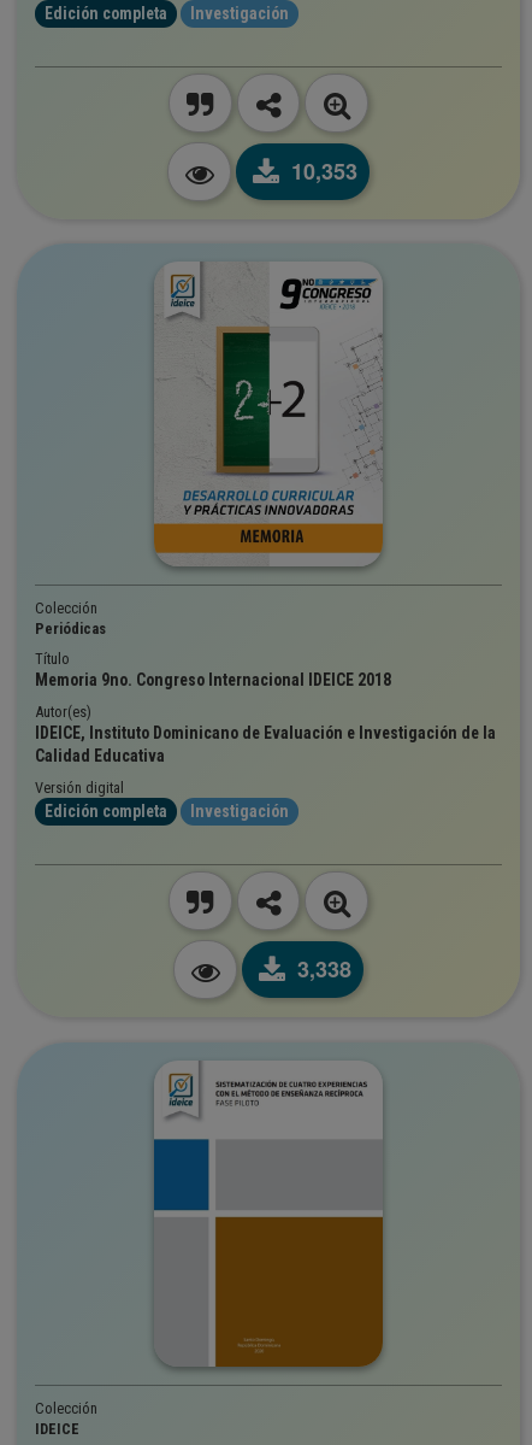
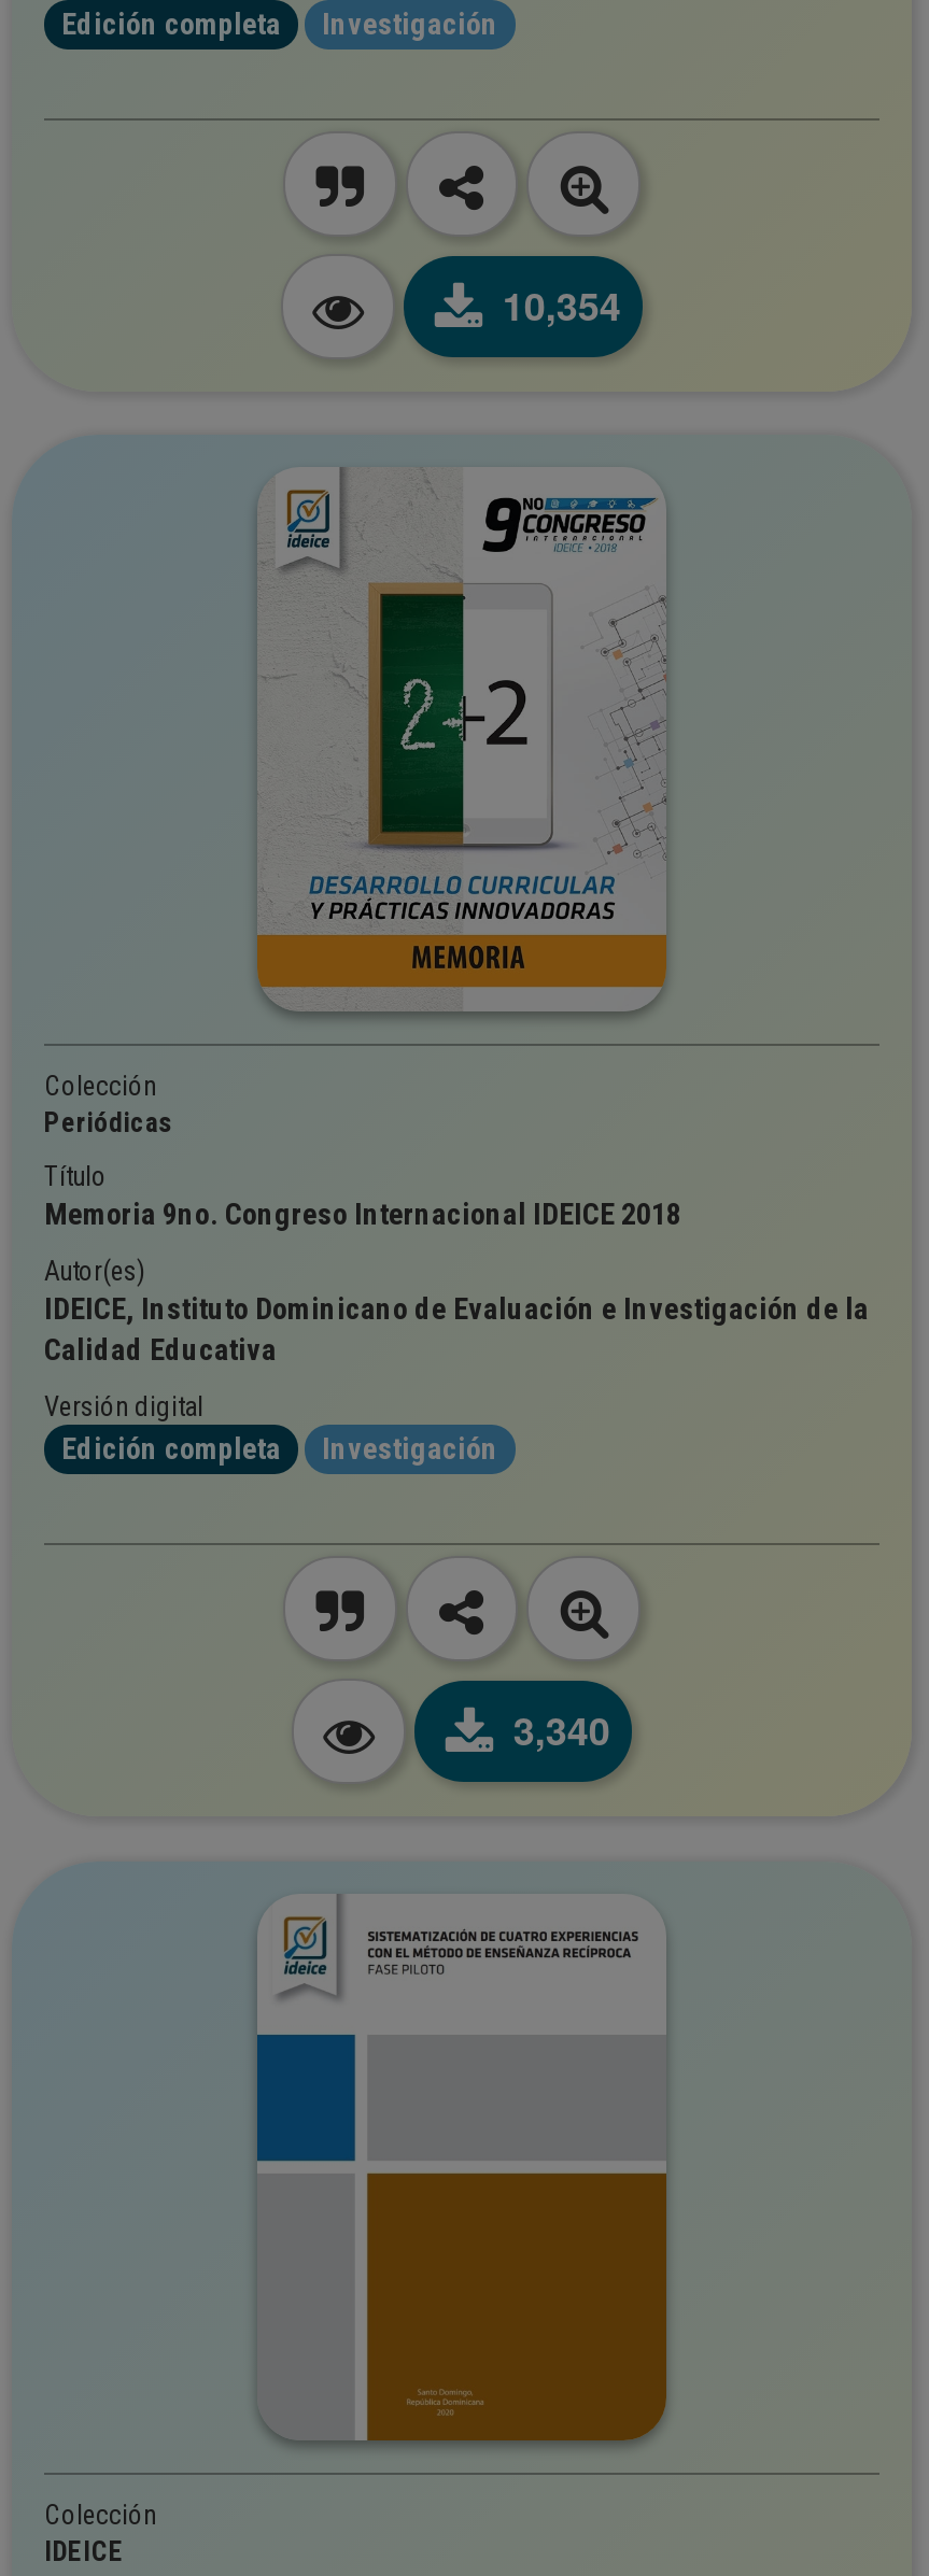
- 10,353
+ 10,354

- 3,338
+ 3,340
